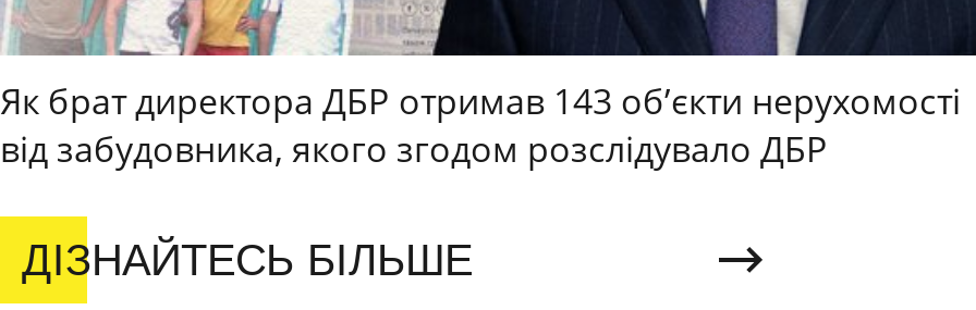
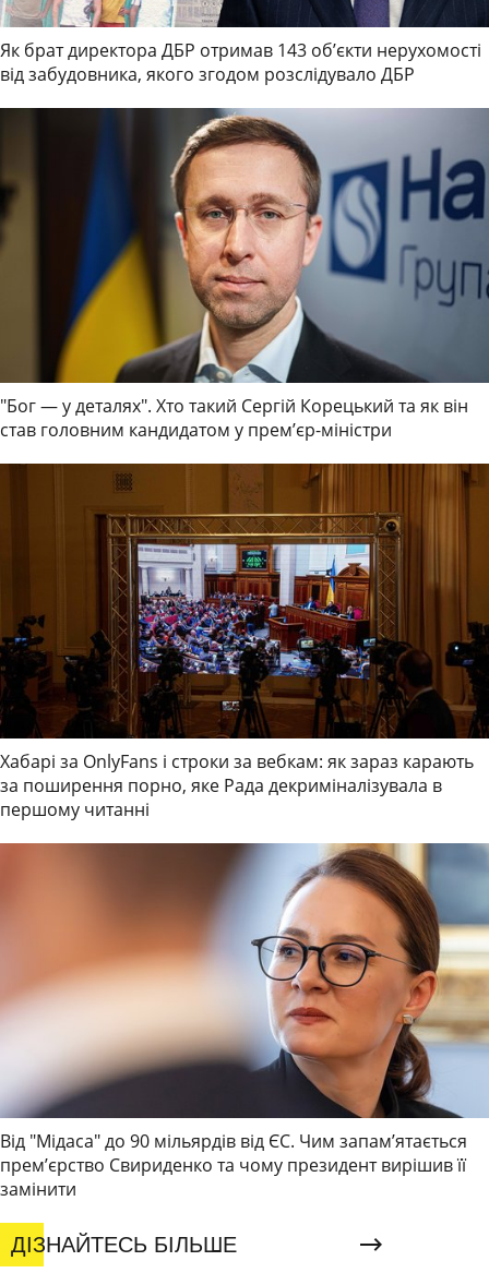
+ [image]
+ "Бог — у деталях". Хто такий Сергій Корецький та як він
+ став головним кандидатом у премʼєр-міністри

+ [image]
+ Хабарі за OnlyFans і строки за вебкам: як зараз карають
+ за поширення порно, яке Рада декриміналізувала в
+ першому читанні

+ [image]
+ Від "Мідаса" до 90 мільярдів від ЄС. Чим запамʼятається
+ премʼєрство Свириденко та чому президент вирішив її
+ замінити
